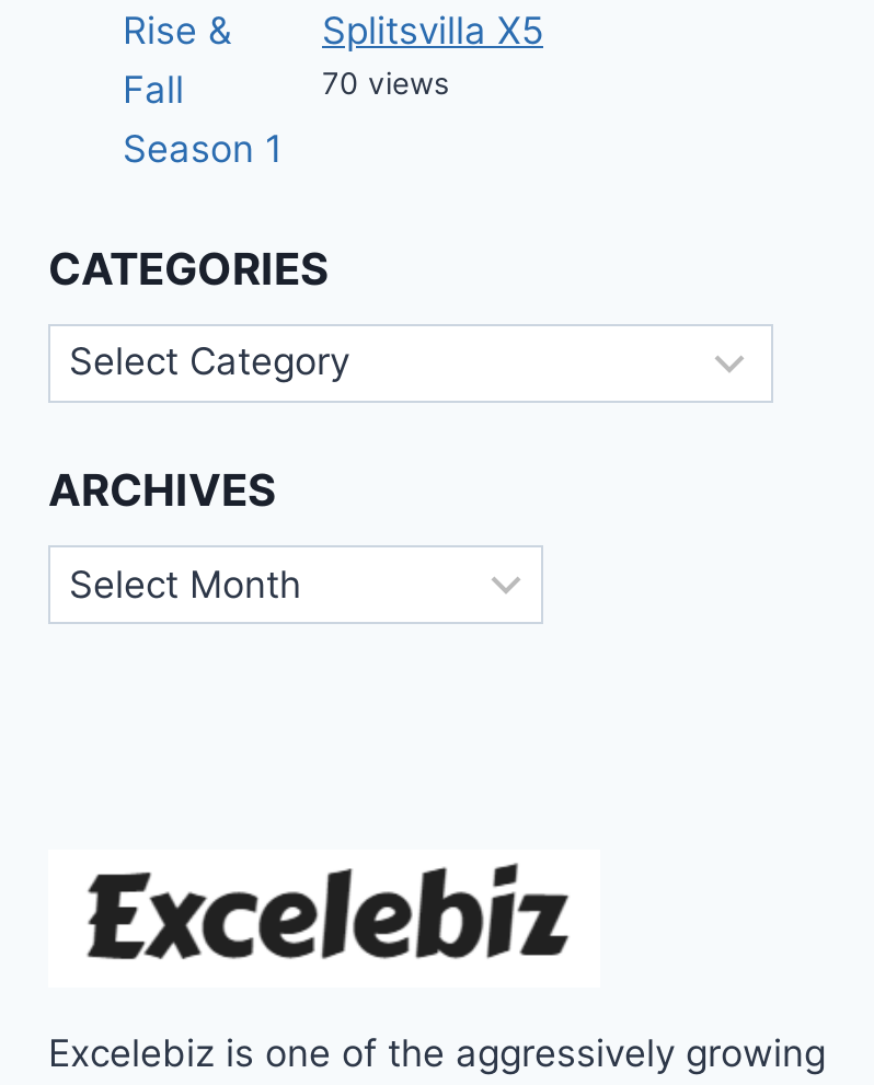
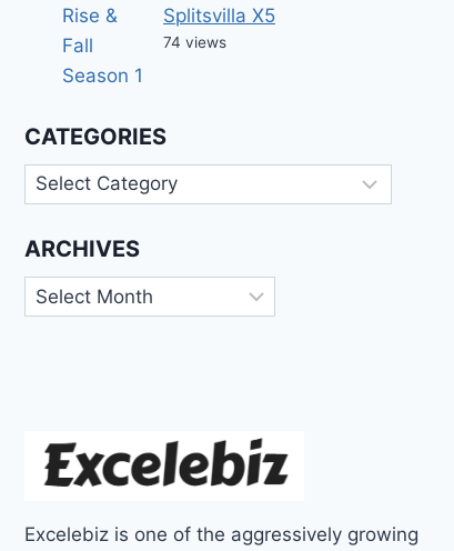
- 70 views
+ 74 views
